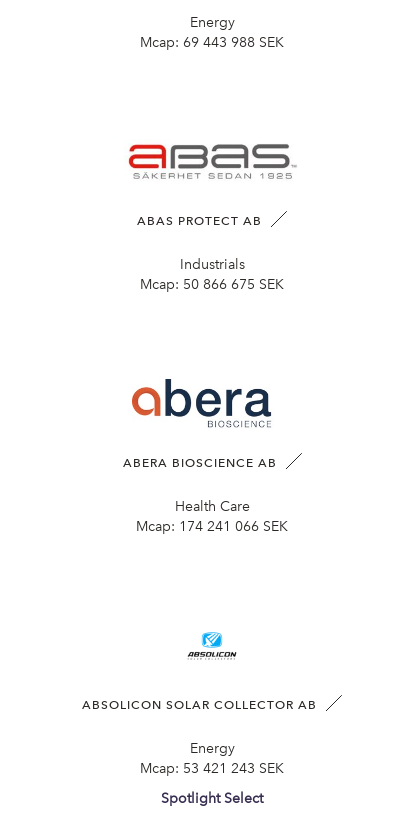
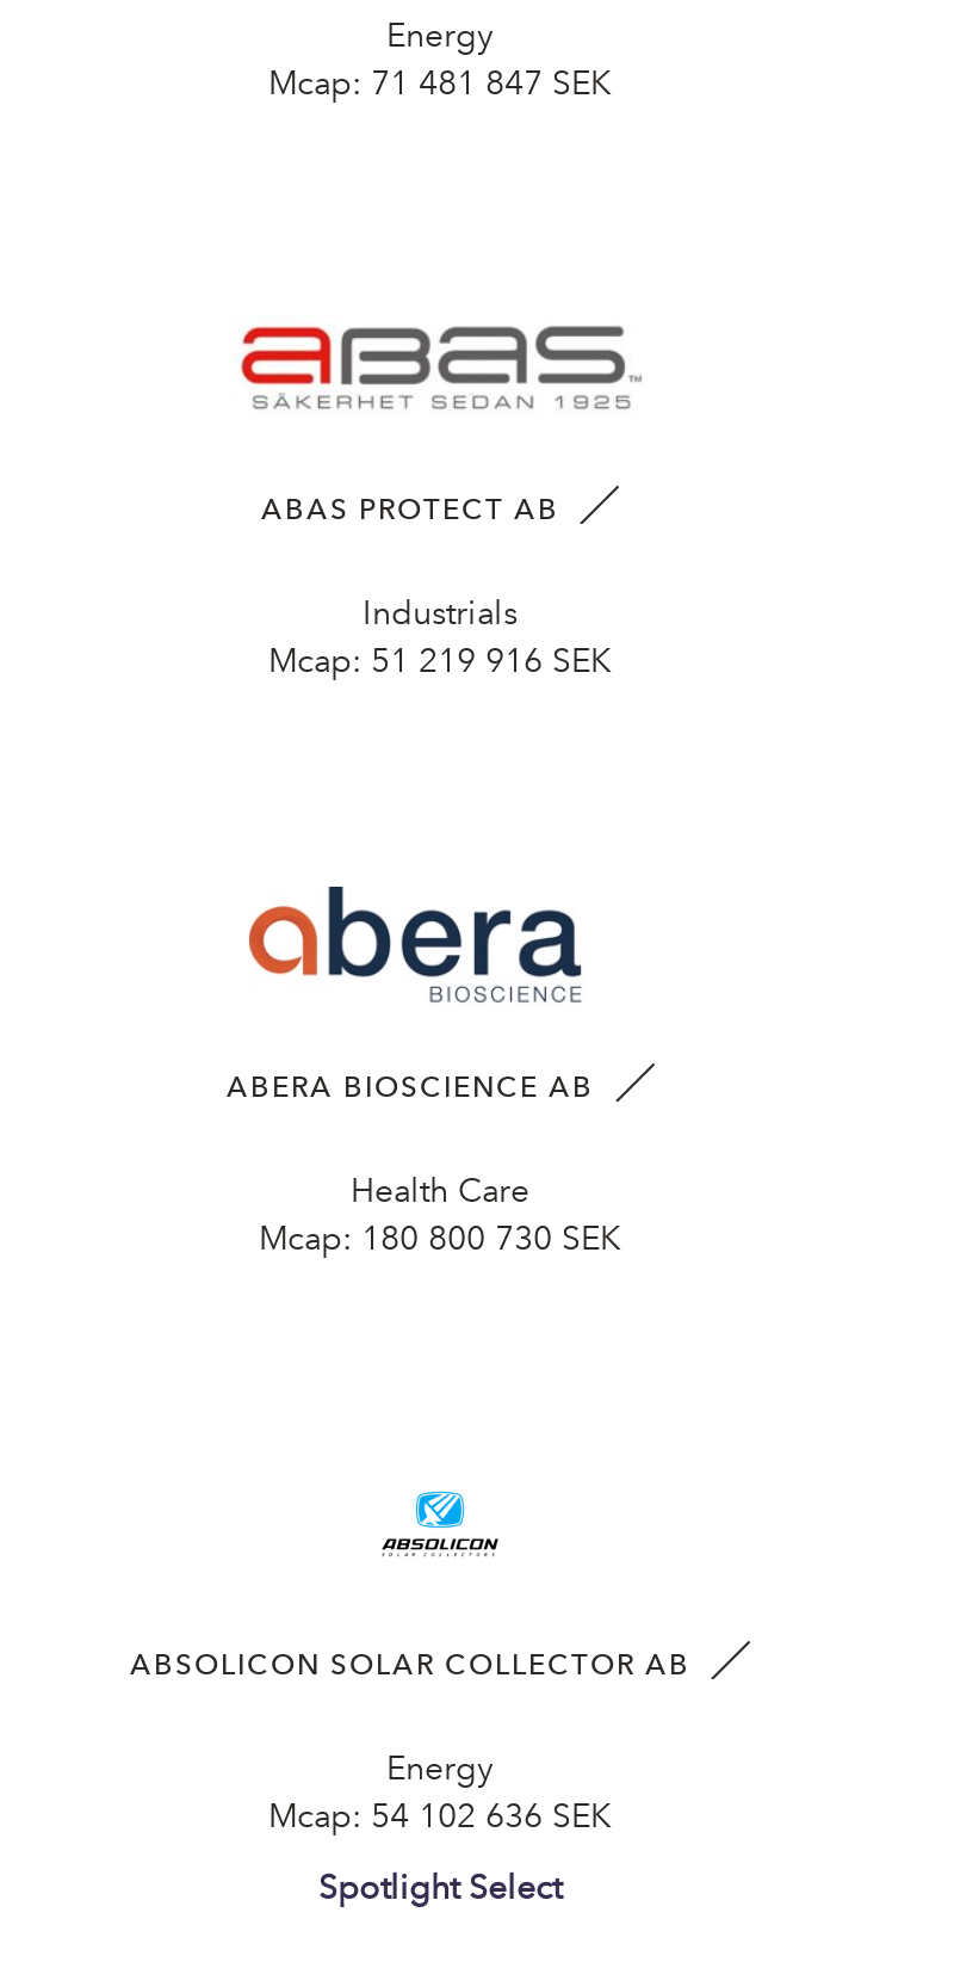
- Mcap: 69 443 988 SEK
+ Mcap: 71 481 847 SEK

- Mcap: 50 866 675 SEK
+ Mcap: 51 219 916 SEK

- Mcap: 174 241 066 SEK
+ Mcap: 180 800 730 SEK

- Mcap: 53 421 243 SEK
+ Mcap: 54 102 636 SEK
